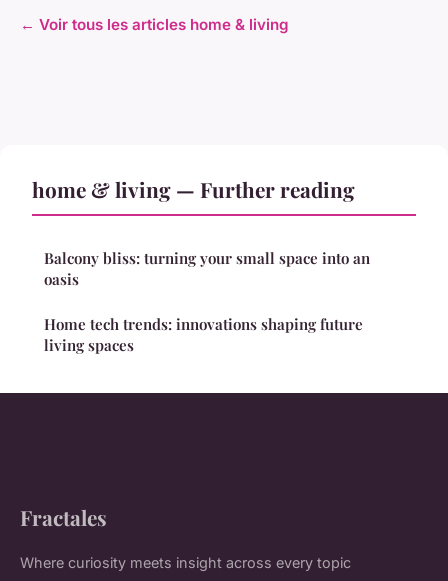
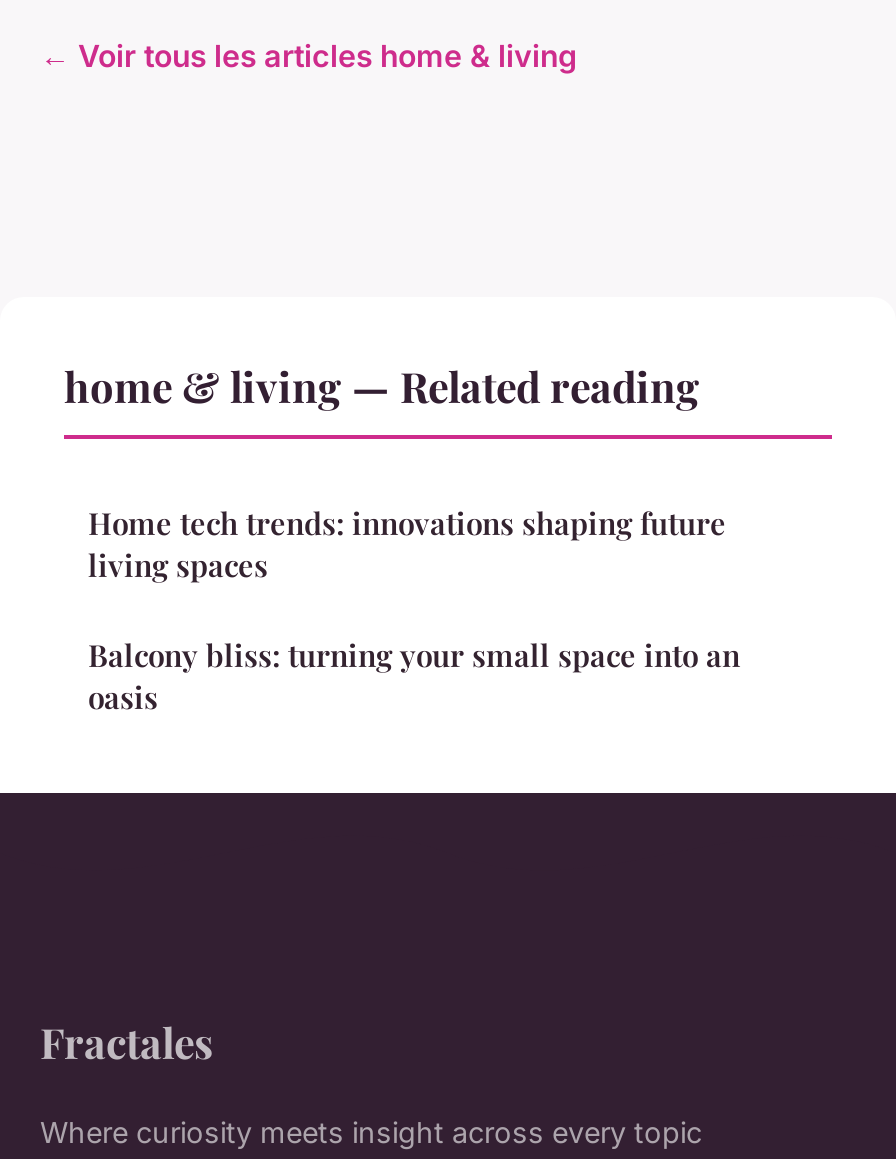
- home & living — Further reading
+ home & living — Related reading

moved down: Balcony bliss: turning your small space into an | oasis

moved up: Home tech trends: innovations shaping future | living spaces
